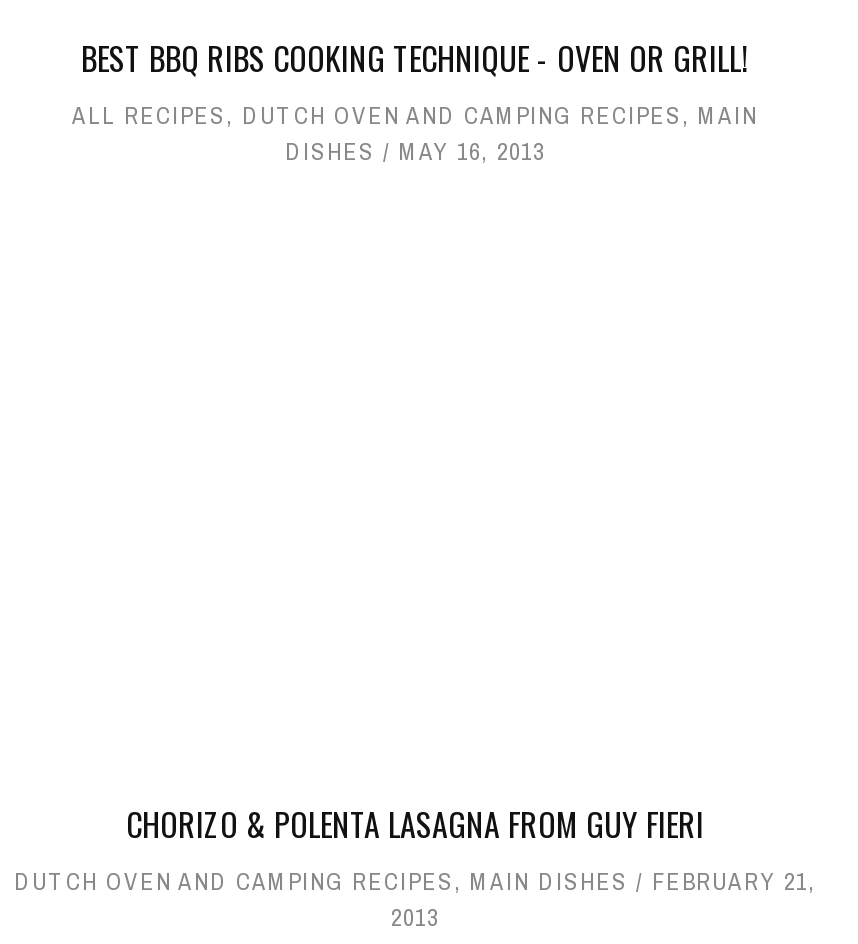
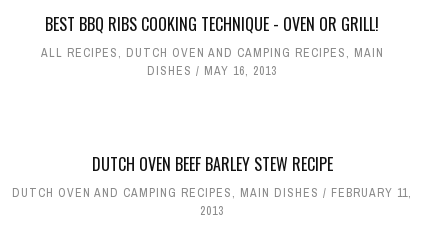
- CHORIZO & POLENTA LASAGNA FROM GUY FIERI
+ DUTCH OVEN BEEF BARLEY STEW RECIPE

- DUTCH OVEN AND CAMPING RECIPES, MAIN DISHES FEBRUARY 21,
+ DUTCH OVEN AND CAMPING RECIPES, MAIN DISHES FEBRUARY 11,
